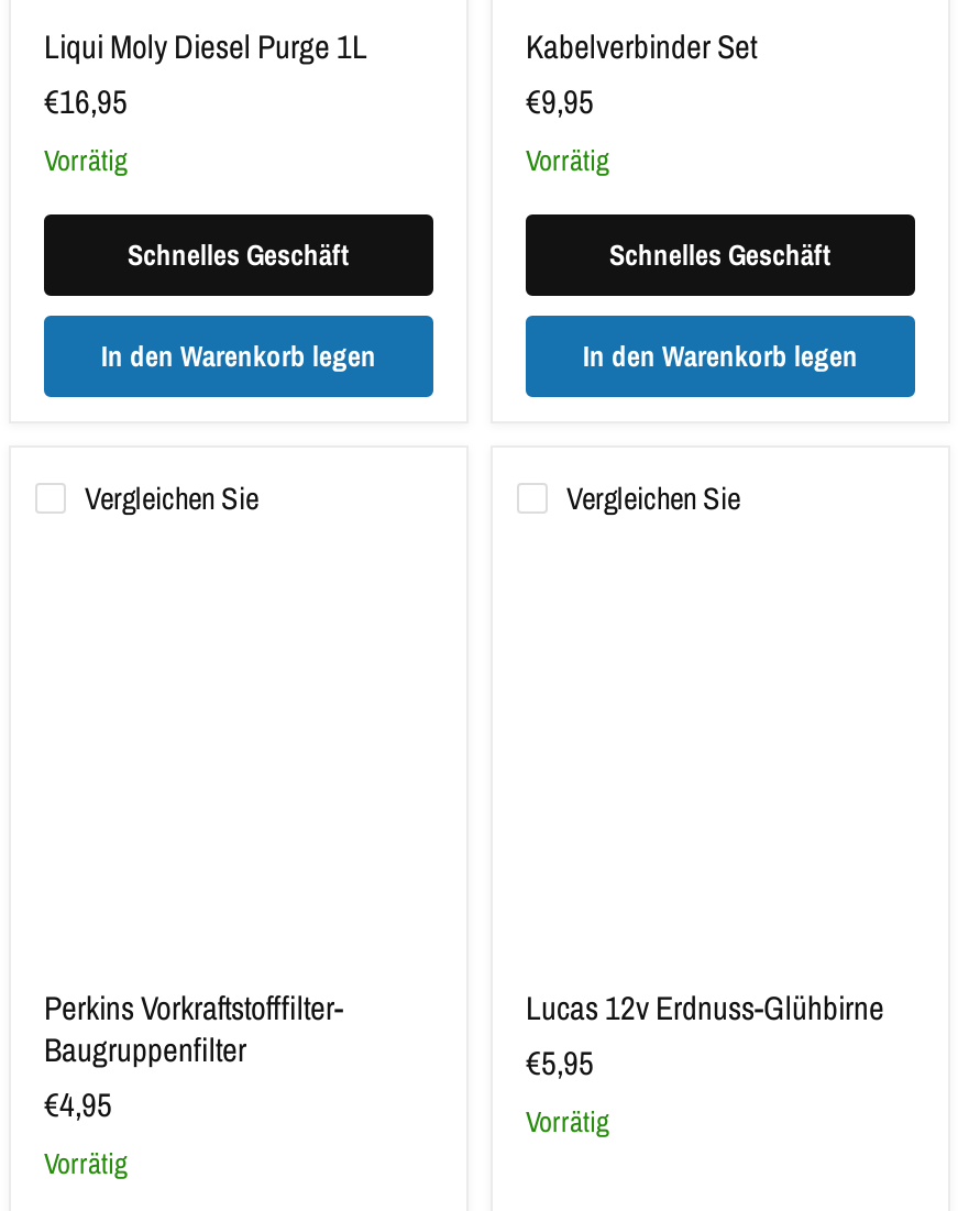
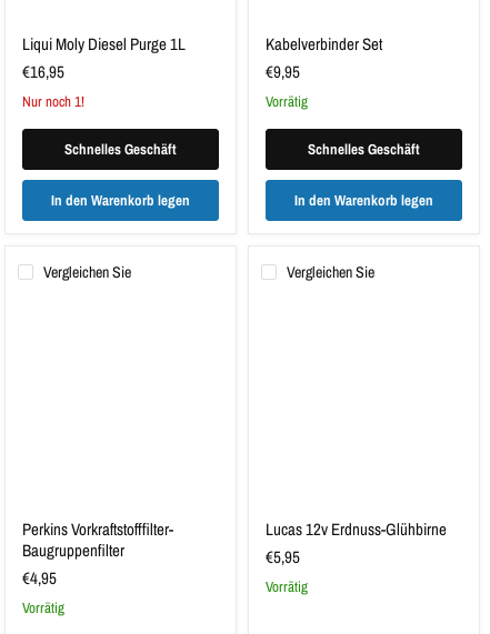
- vorrätig
+ Nur noch 1!
